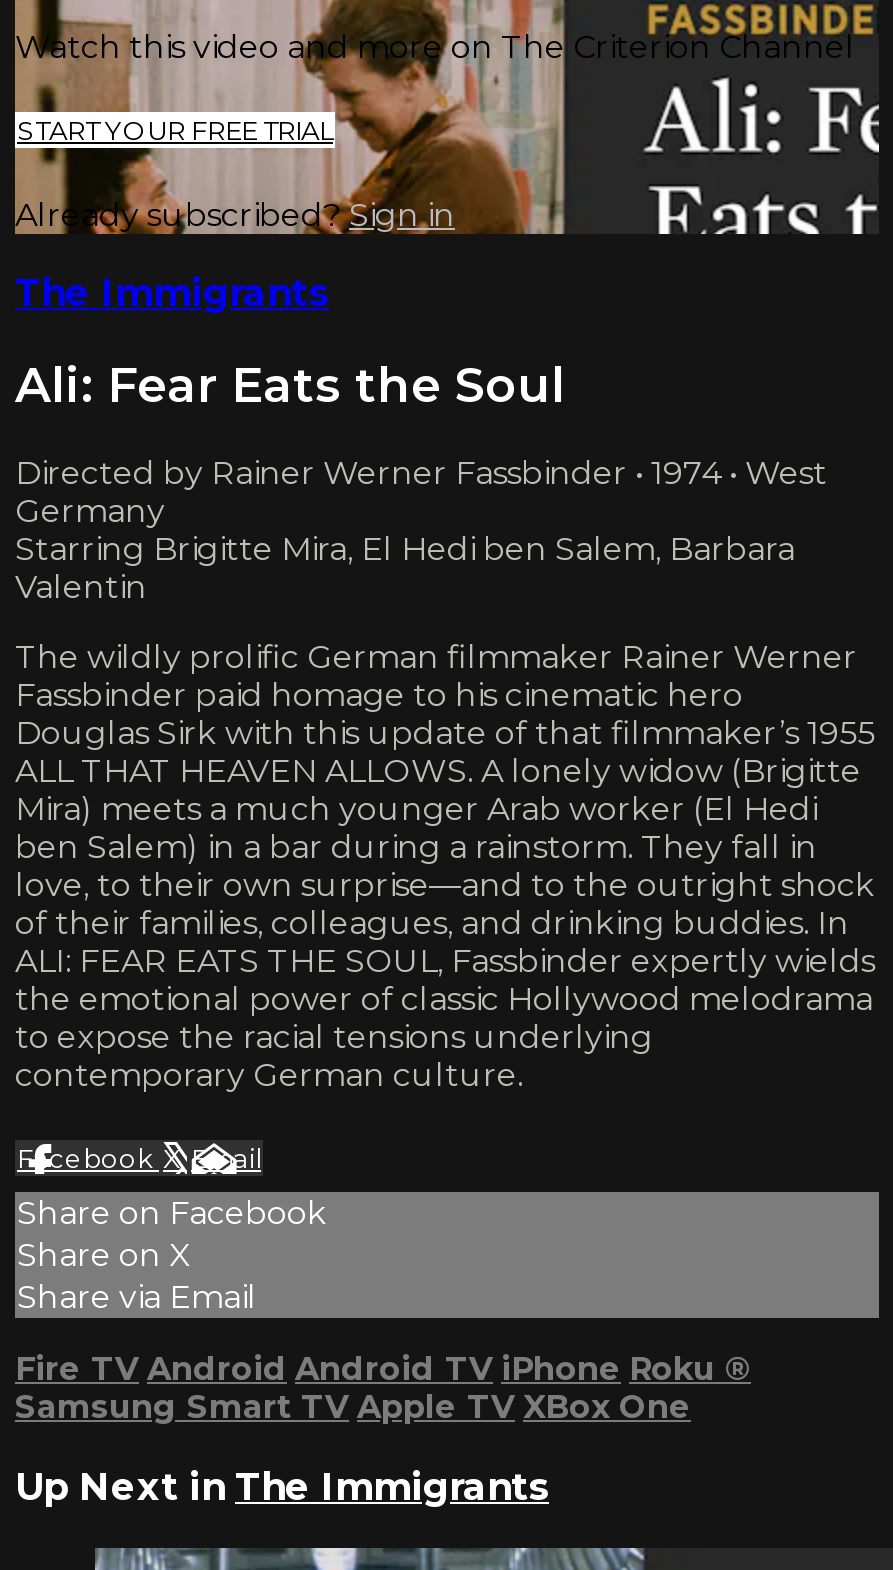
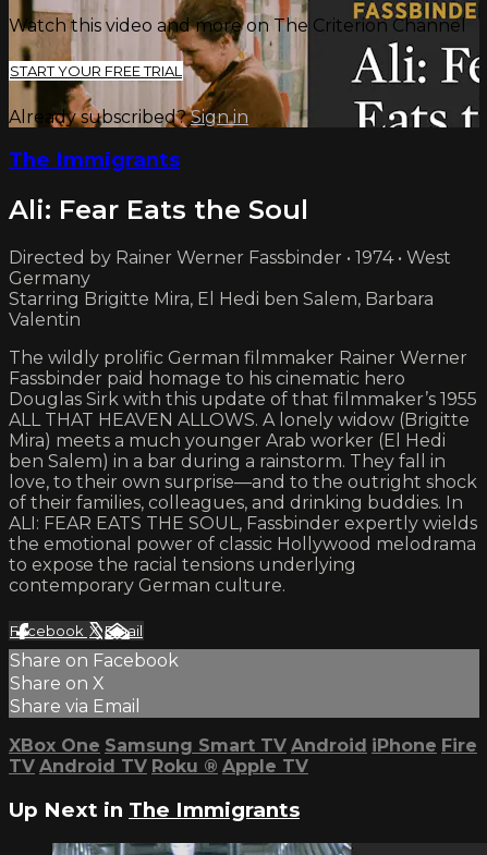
- Fire TV Android Android TV iPhone Roku ®
+ XBox One Samsung Smart TV Android iPhone Fire

- Samsung Smart TV Apple TV XBox One
+ TV Android TV Roku ® Apple TV
